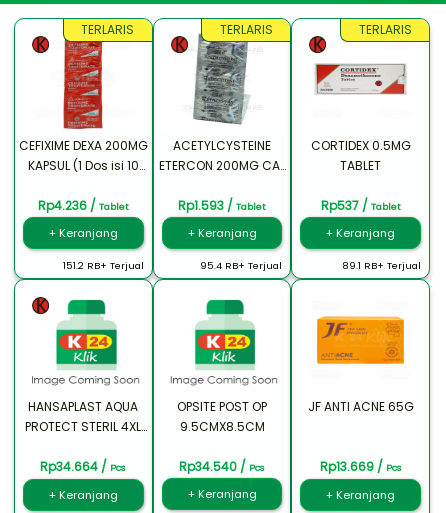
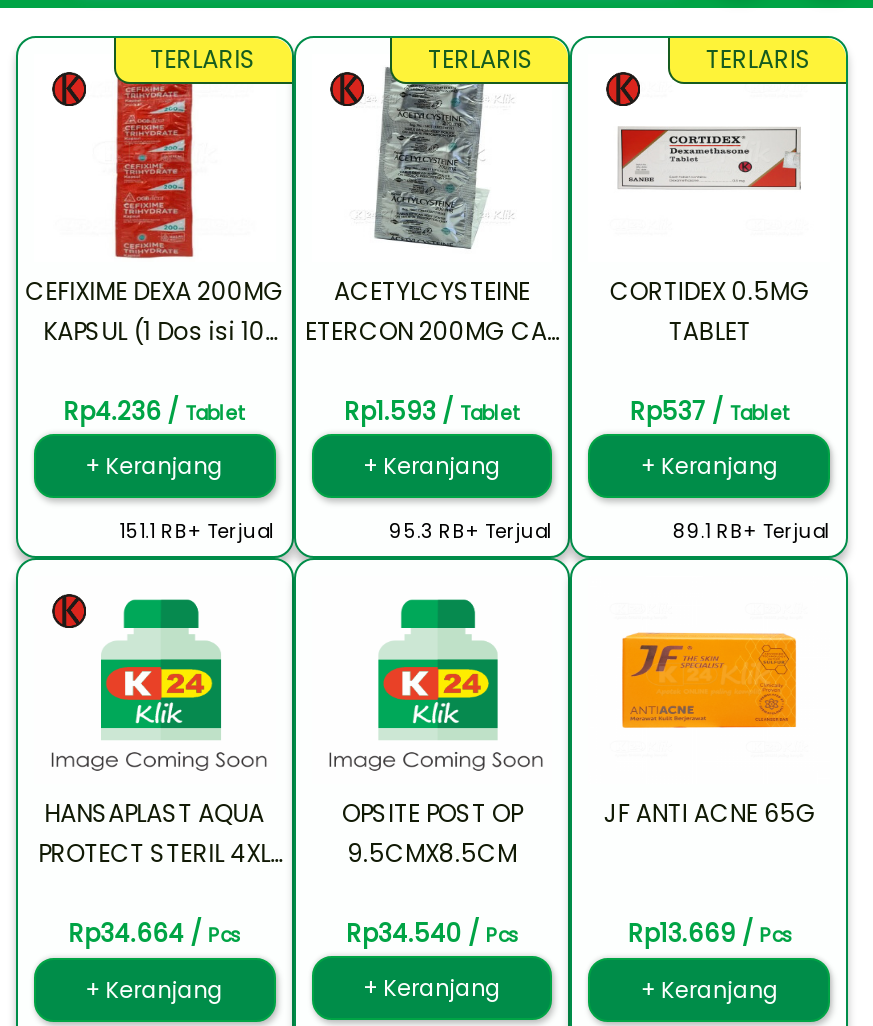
- 151.2 RB+ Terjual
+ 151.1 RB+ Terjual

- 95.4 RB+ Terjual
+ 95.3 RB+ Terjual
